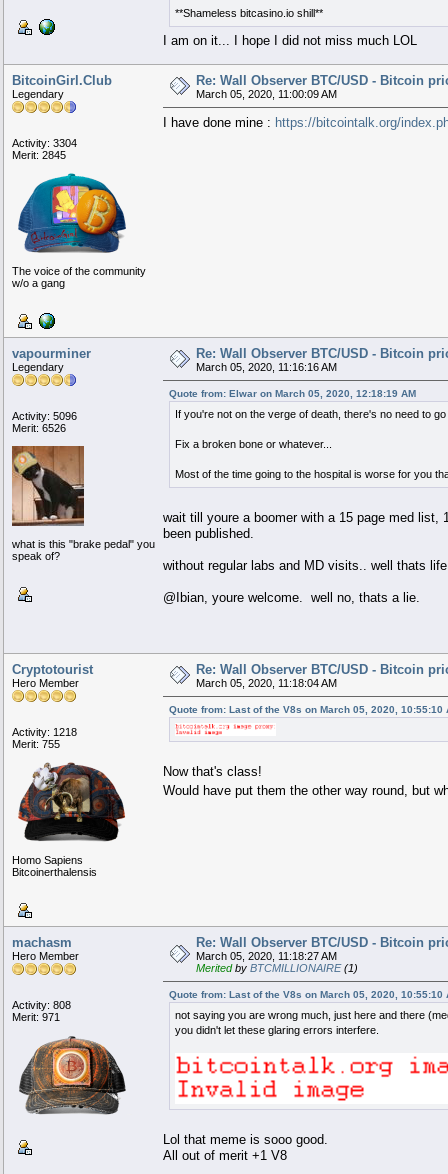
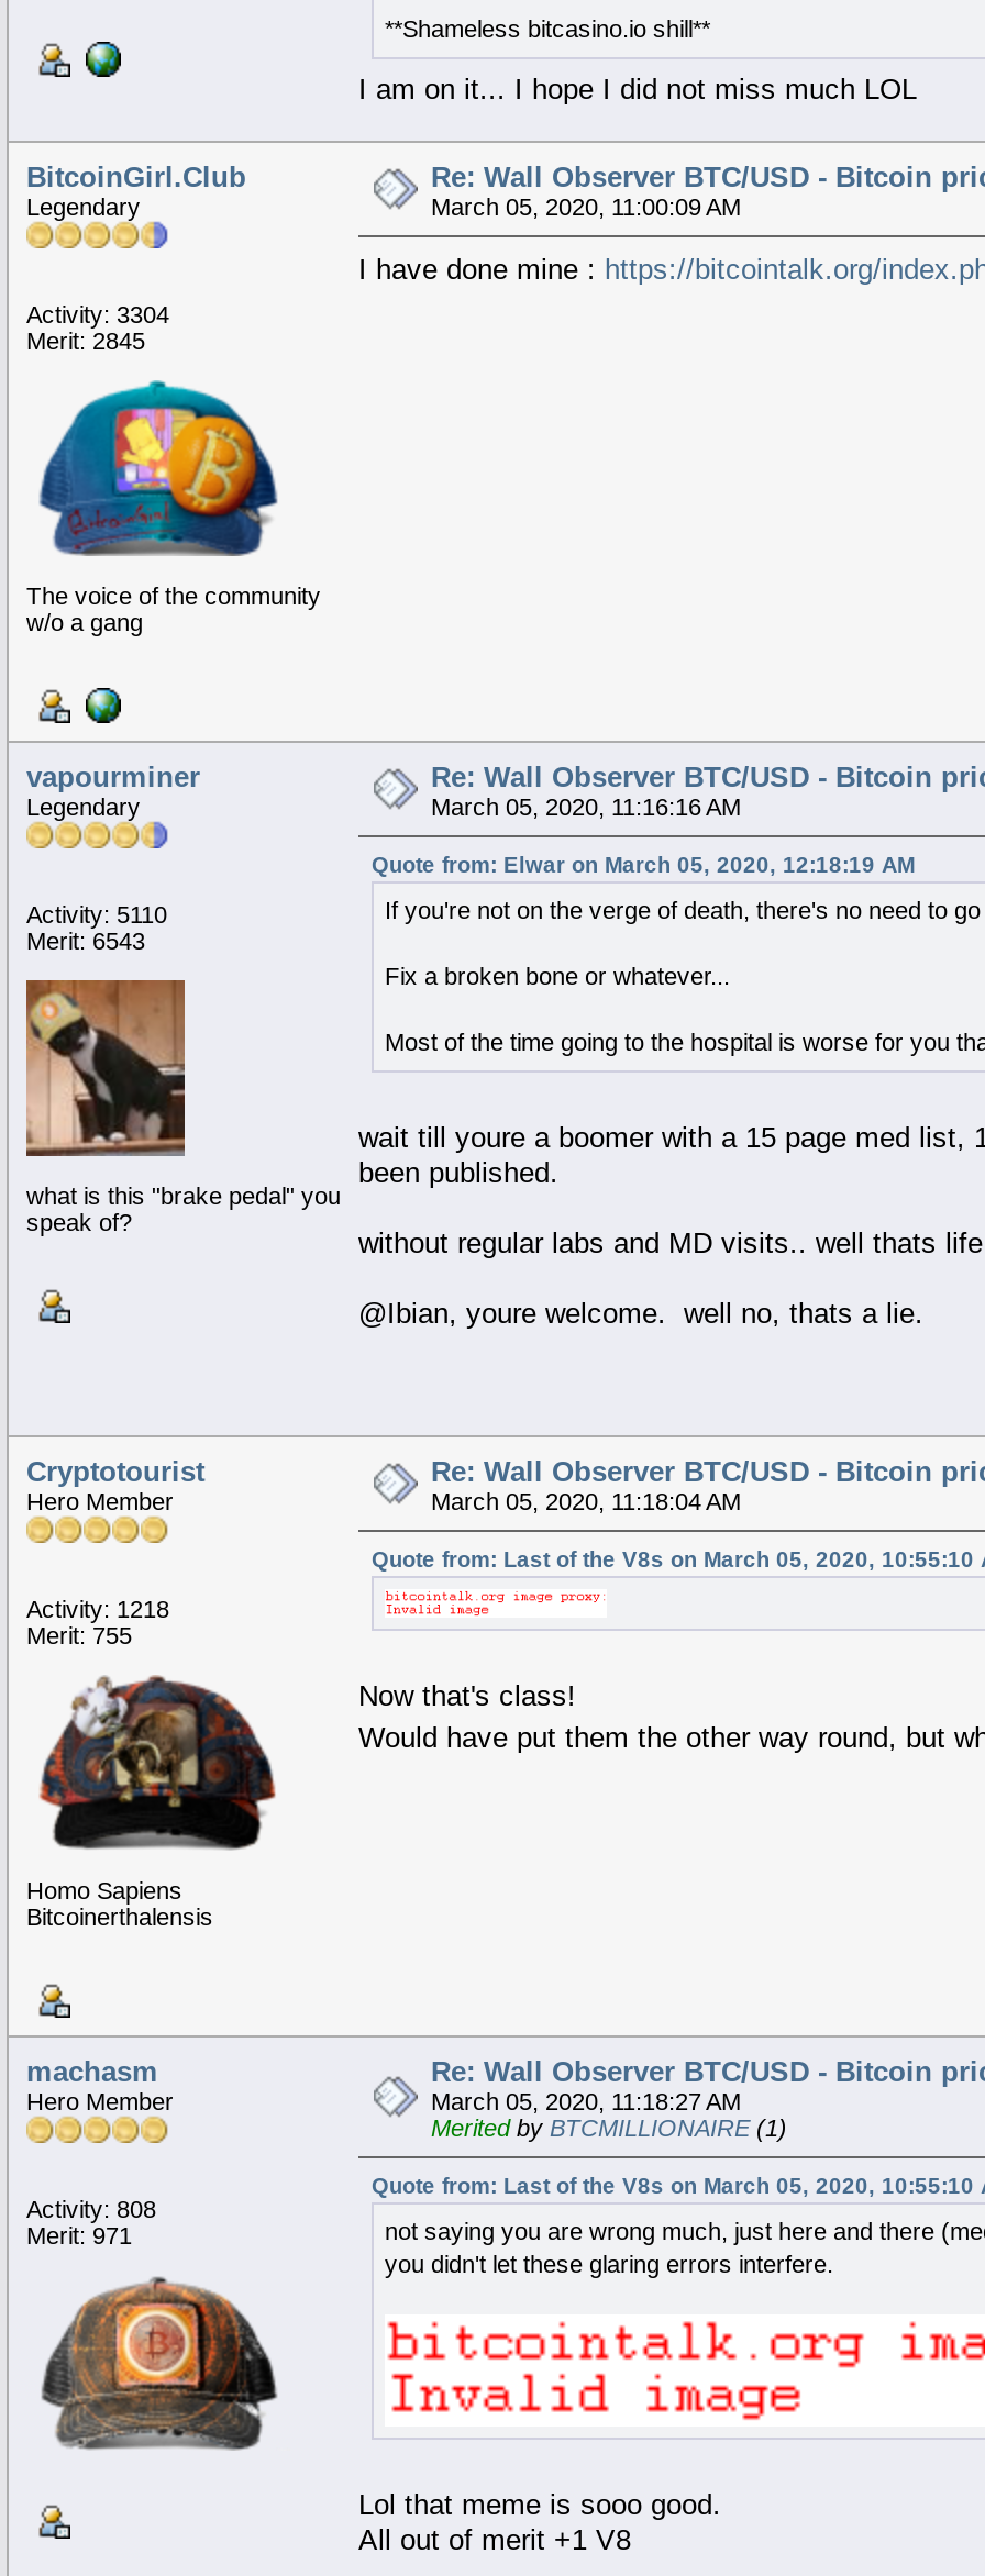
- Activity: 5096
+ Activity: 5110

- Merit: 6526
+ Merit: 6543
